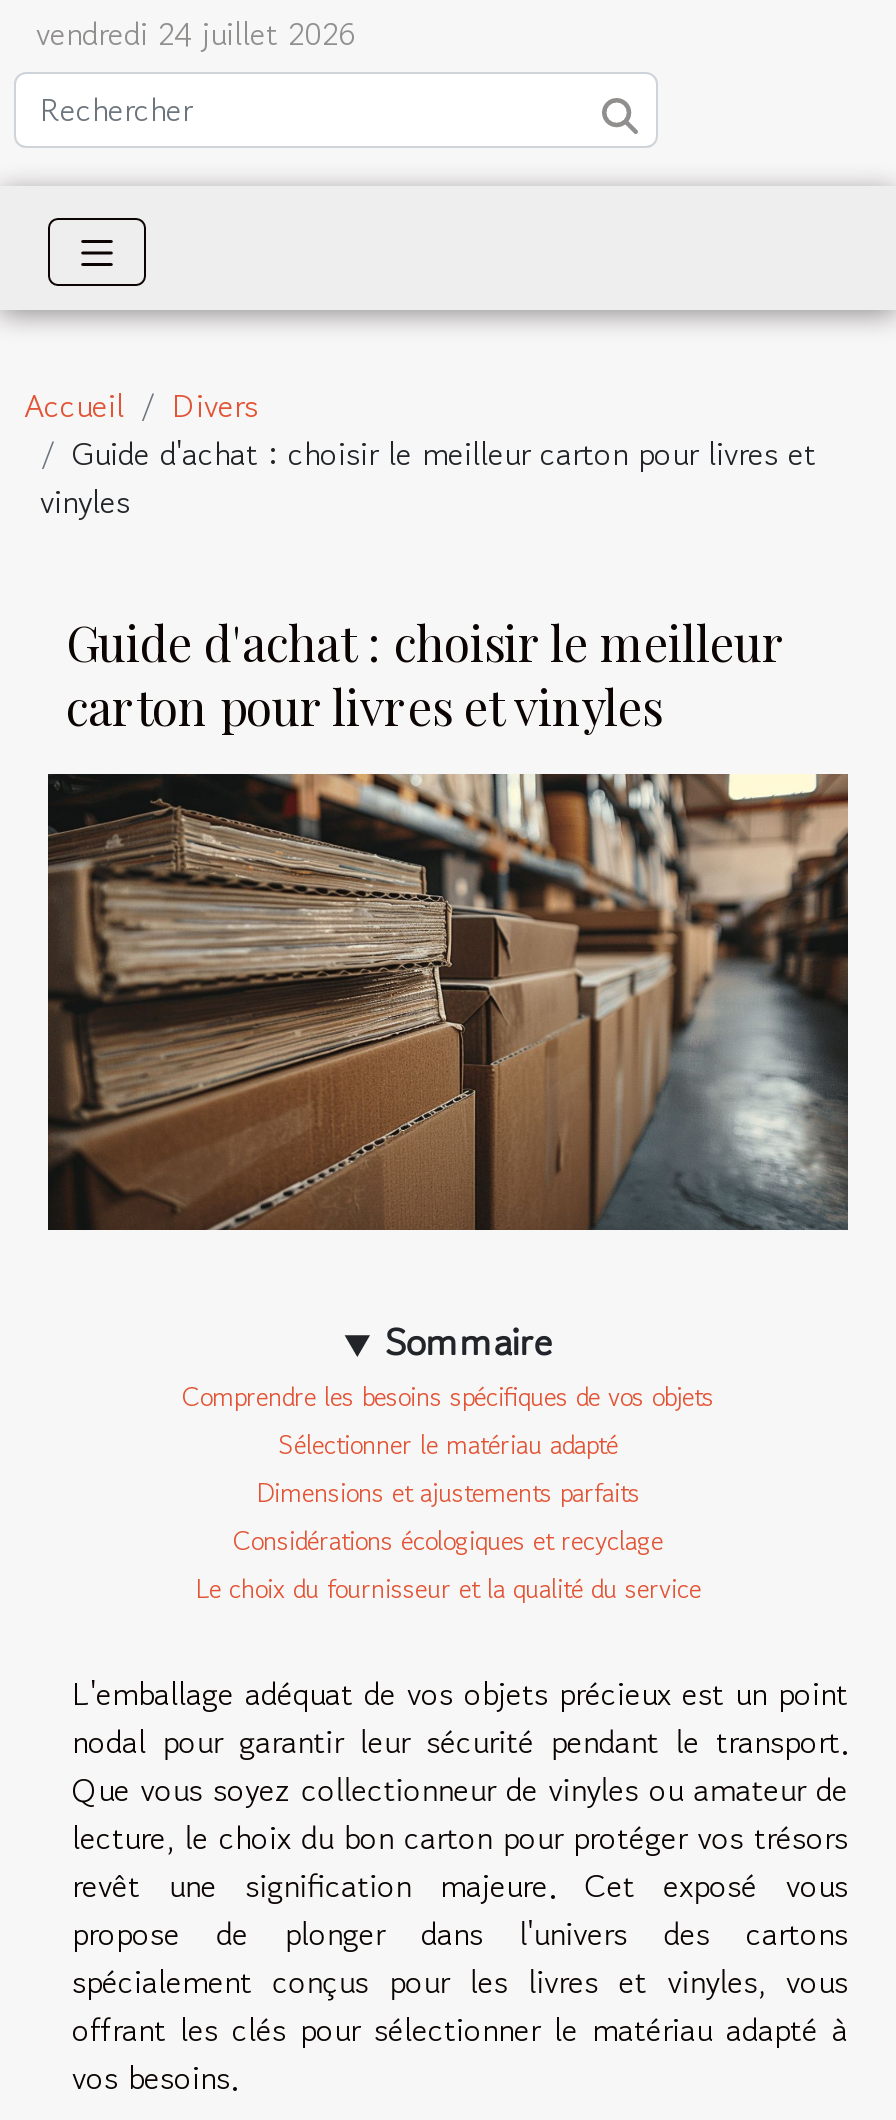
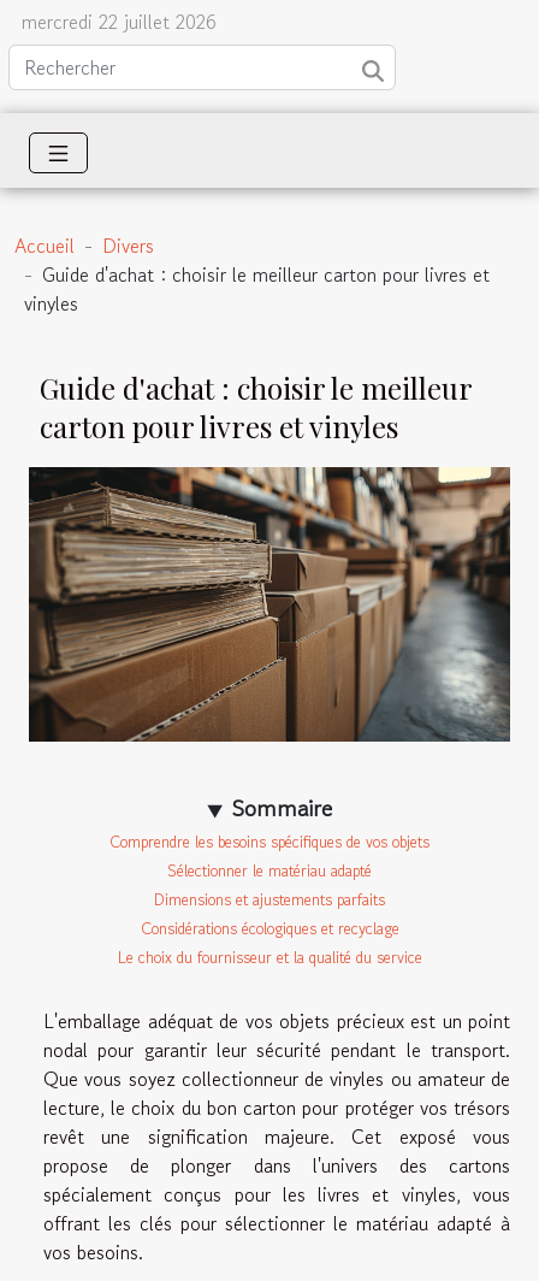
- vendredi 24 juillet 2026
+ mercredi 22 juillet 2026
